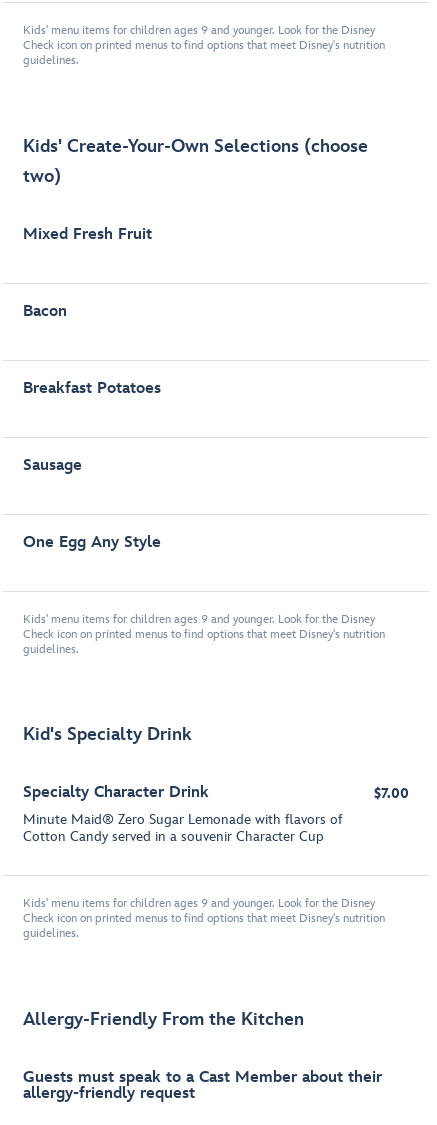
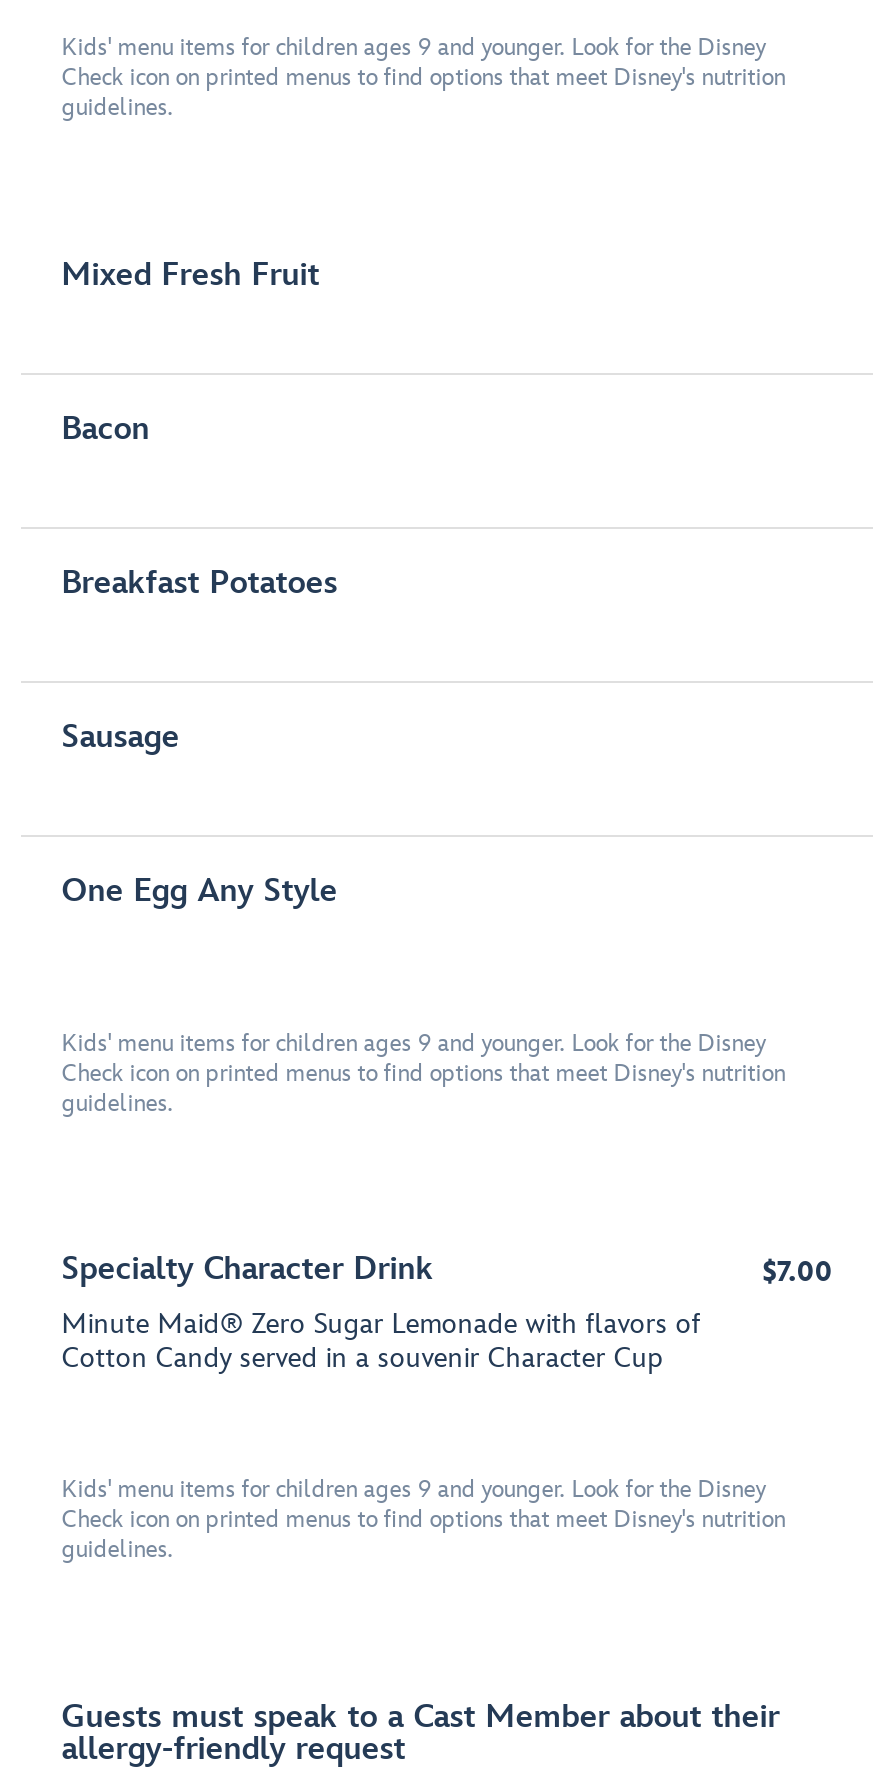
- Kids' Create-Your-Own Selections (choose
- two)

- Kid's Specialty Drink

- Allergy-Friendly From the Kitchen
